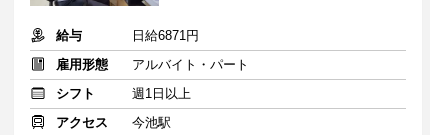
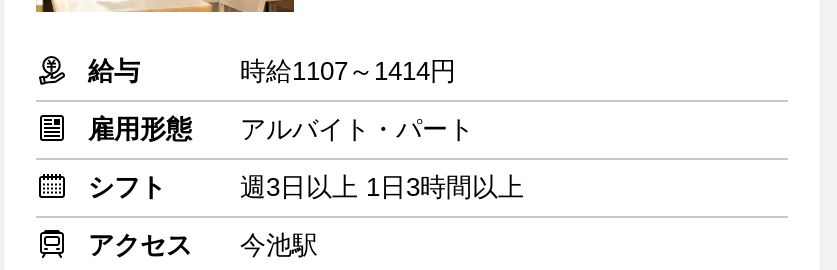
- 日給6871円
+ 時給1107～1414円

- 週1日以上
+ 週3日以上 1日3時間以上
